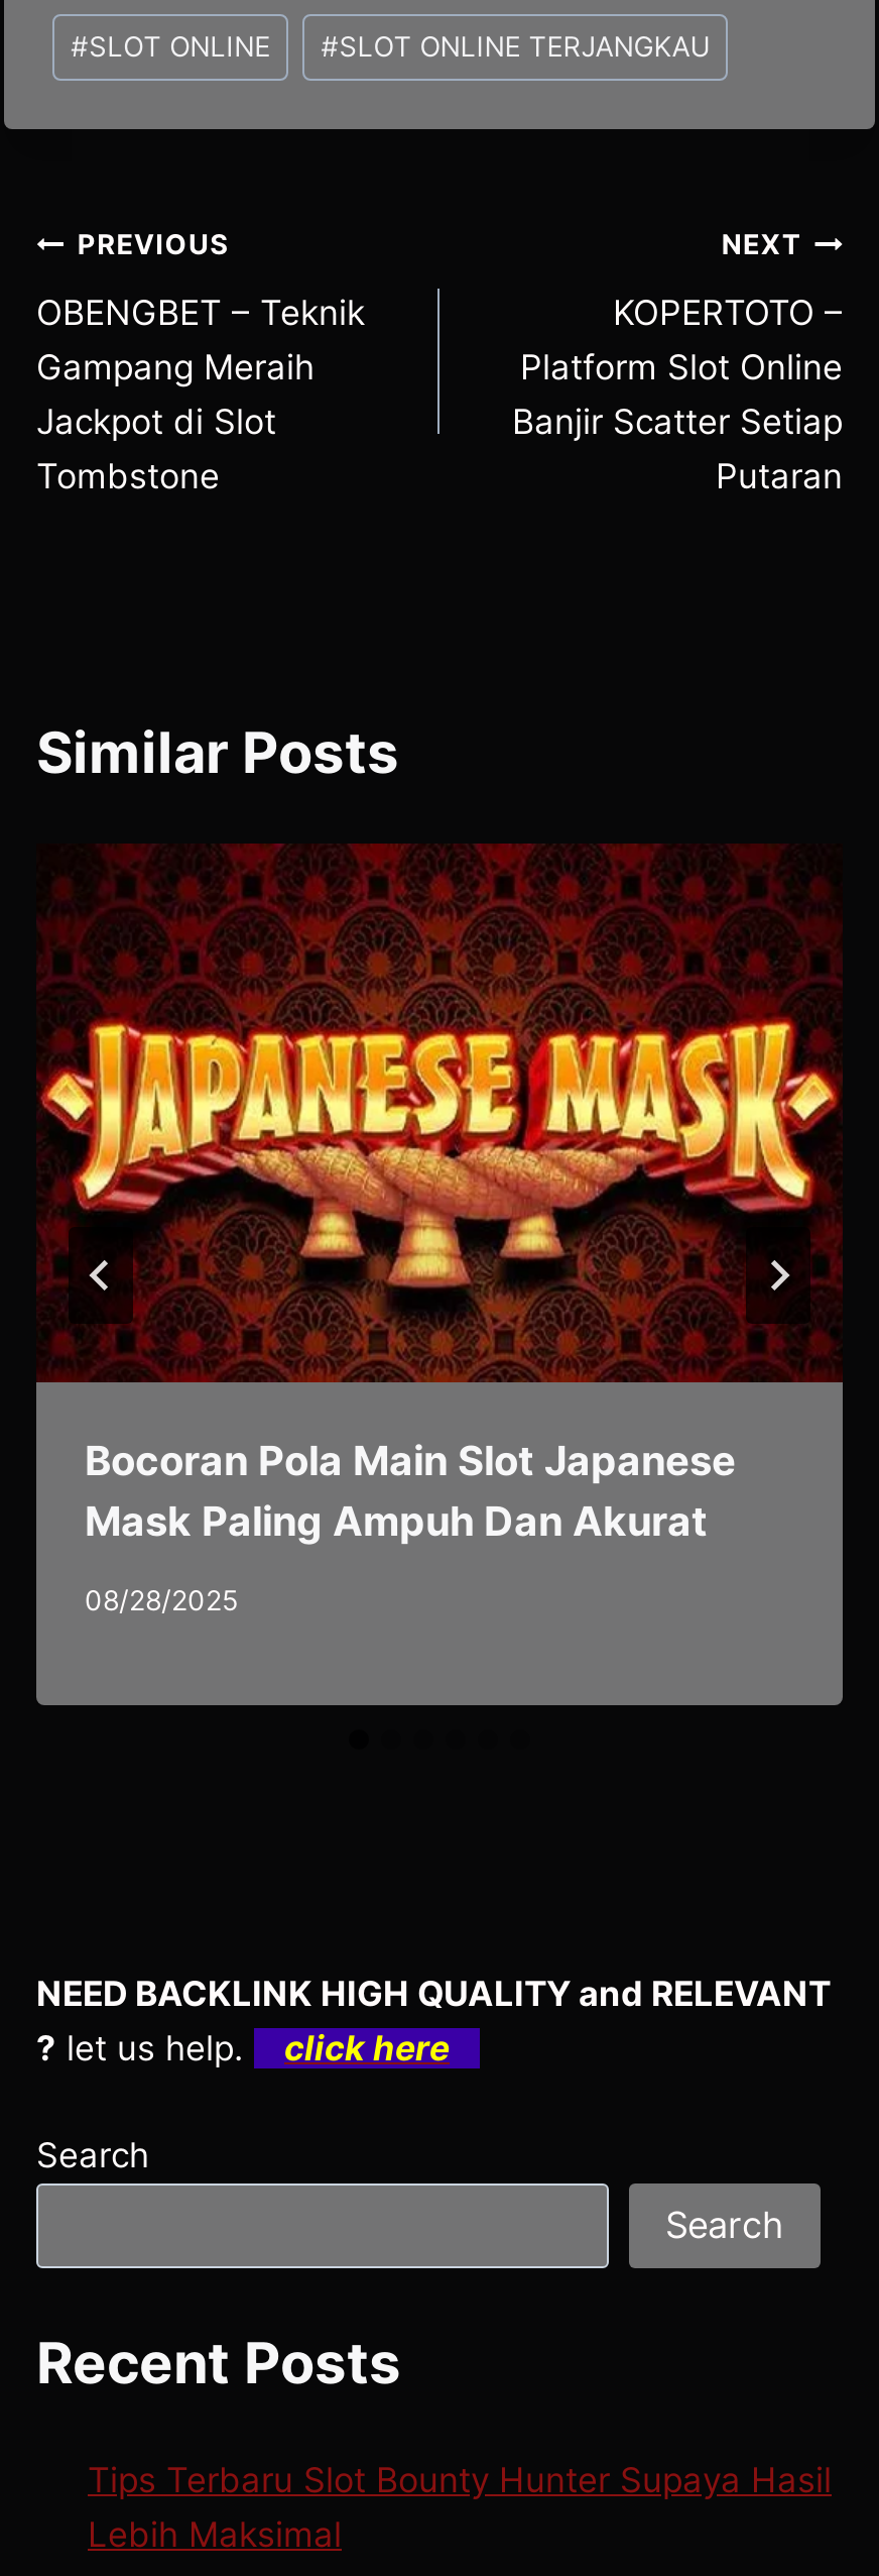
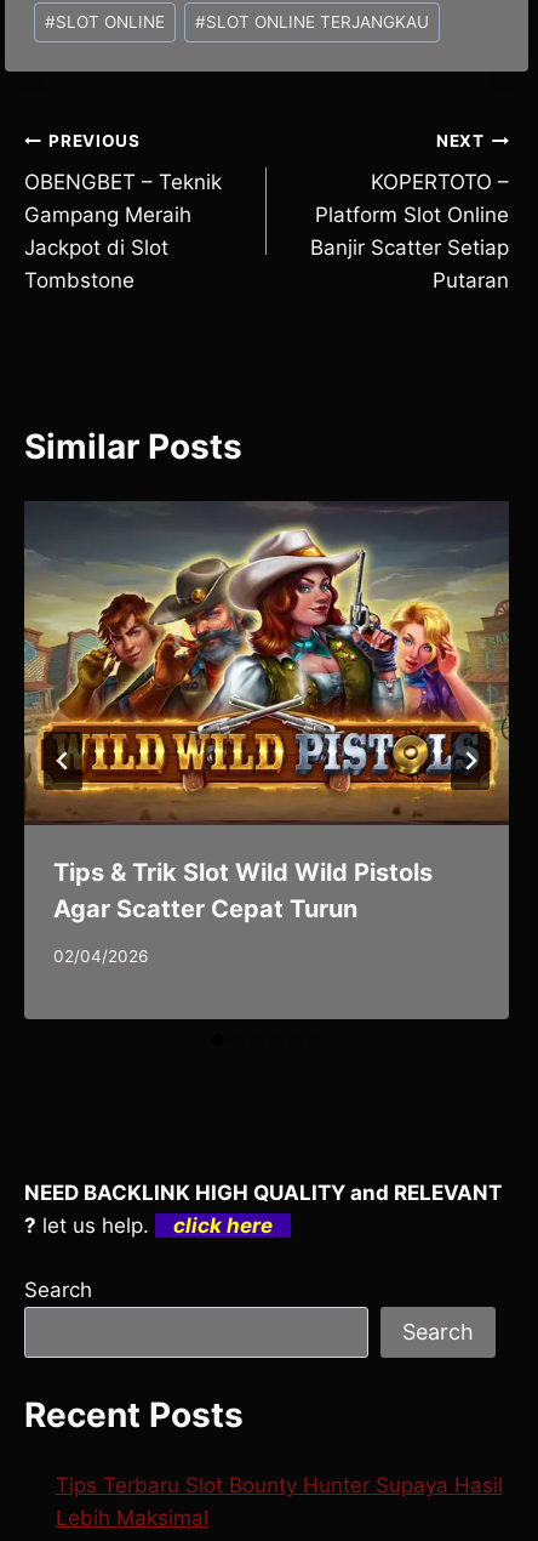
- [image]
- Bocoran Pola Main Slot Japanese
- Mask Paling Ampuh Dan Akurat
+ [image]
+ Tips & Trik Slot Wild Wild Pistols
+ Agar Scatter Cepat Turun

- 08/28/2025
+ 02/04/2026
